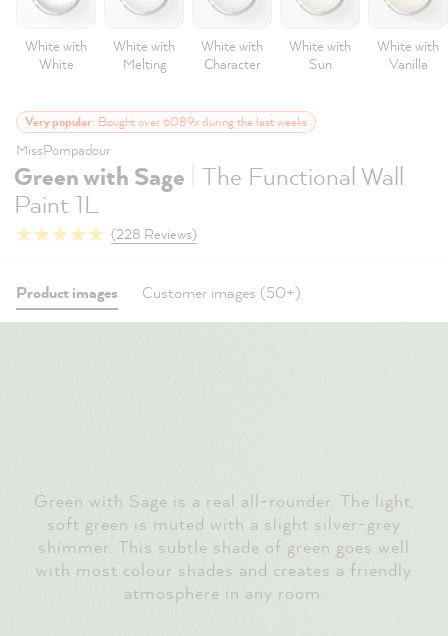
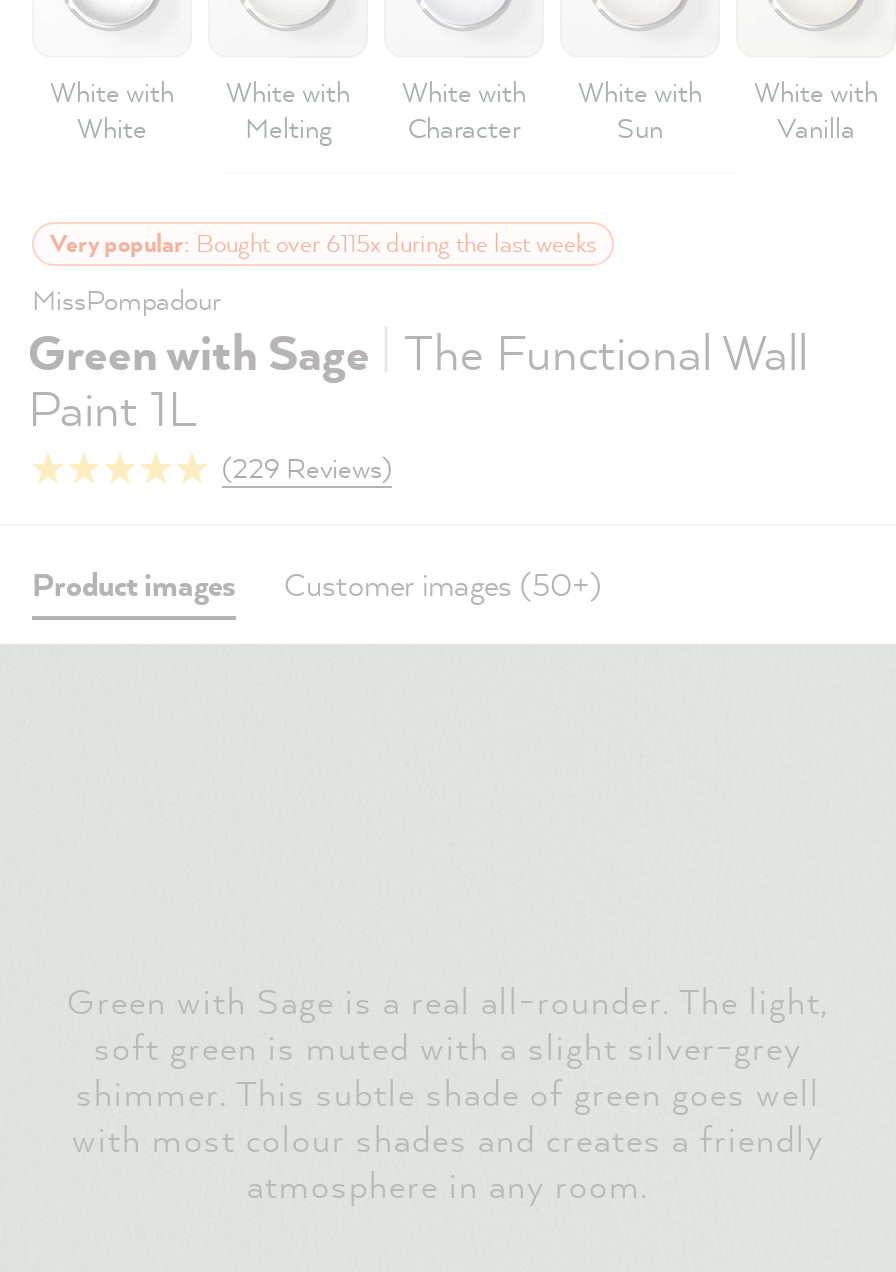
- Very popular: Bought over 6089x during the last weeks
+ Very popular: Bought over 6115x during the last weeks

- (228 Reviews)
+ (229 Reviews)
